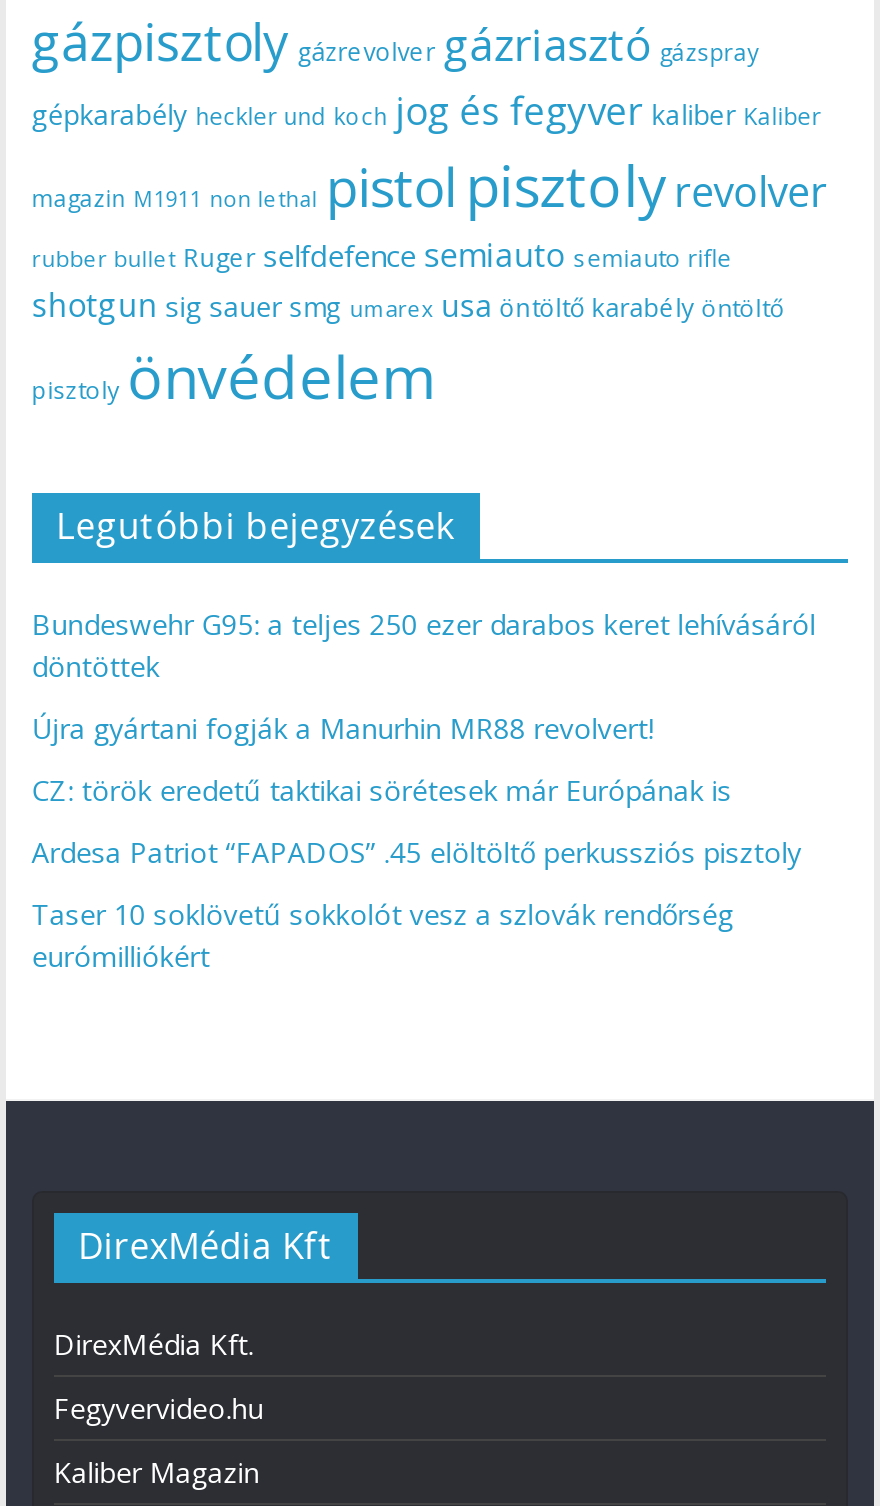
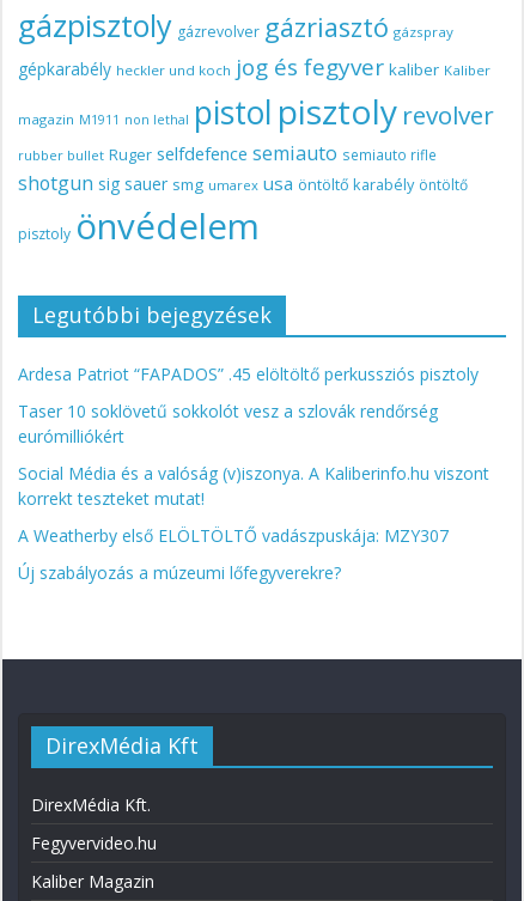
- Bundeswehr G95: a teljes 250 ezer darabos keret lehívásáról
- döntöttek
- Újra gyártani fogják a Manurhin MR88 revolvert!
- CZ: török eredetű taktikai sörétesek már Európának is

moved up: Ardesa Patriot “FAPADOS” .45 elöltöltő perkussziós pisztoly | Taser 10 soklövetű sokkolót vesz a szlovák rendőrség | eurómilliókért

+ Social Média és a valóság (v)iszonya. A Kaliberinfo.hu viszont
+ korrekt teszteket mutat!
+ A Weatherby első ELÖLTÖLTŐ vadászpuskája: MZY307
+ Új szabályozás a múzeumi lőfegyverekre?
